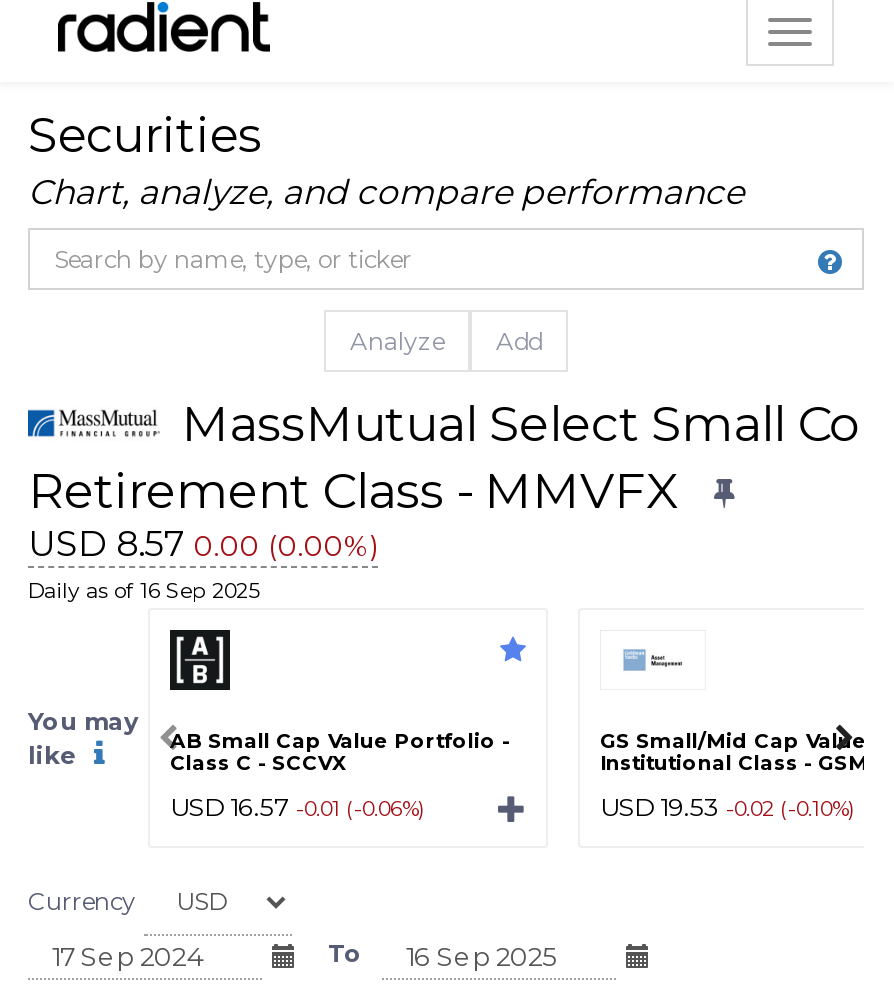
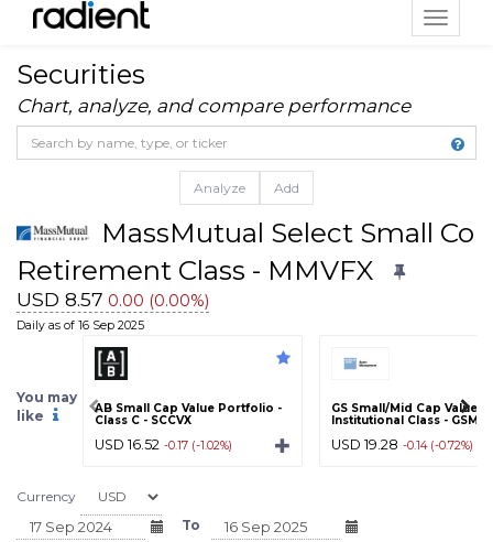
- USD 16.57 -0.01 (-0.06%)
+ USD 16.52 -0.17 (-1.02%)

- USD 19.53 -0.02 (-0.10%)
+ USD 19.28 -0.14 (-0.72%)
